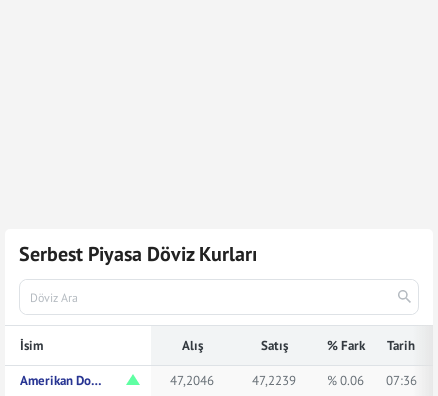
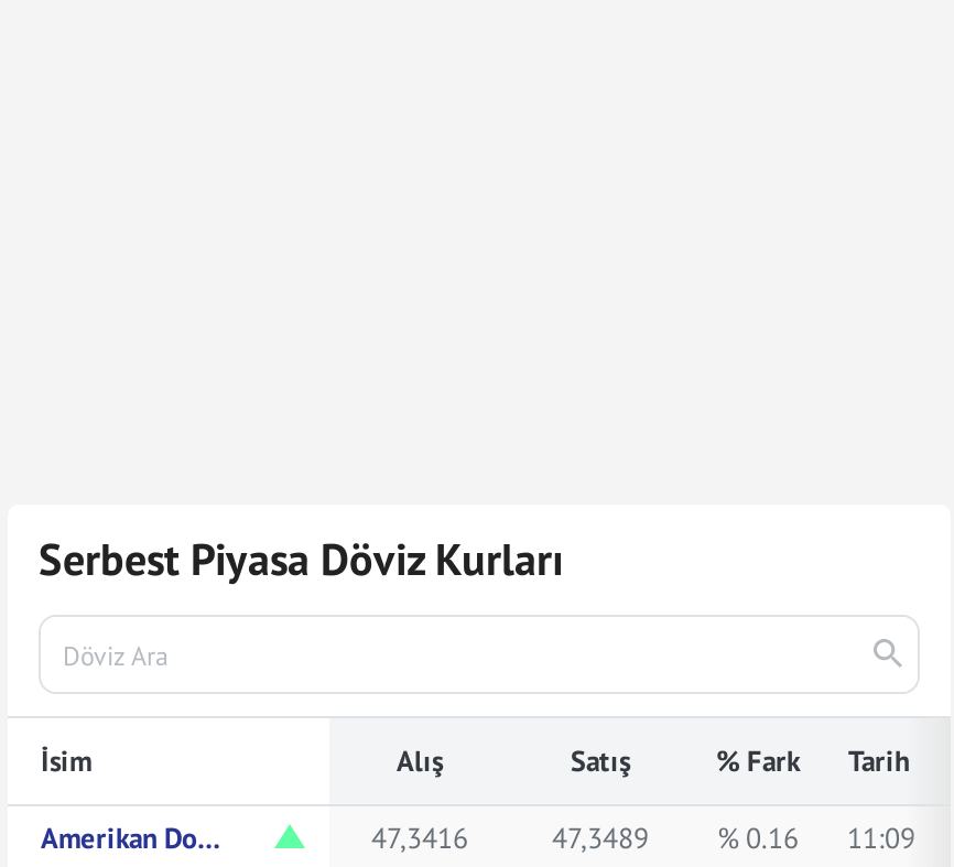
- 47,2046
+ 47,3416

- 47,2239
+ 47,3489

- % 0.06
+ % 0.16

- 07:36
+ 11:09
